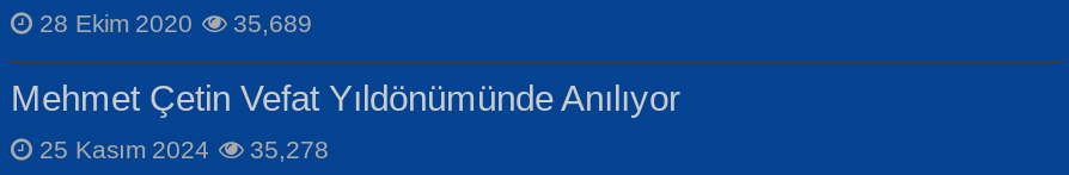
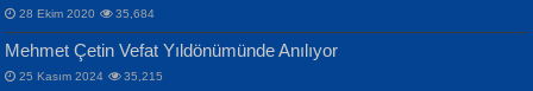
- 28 Ekim 2020 35,689
+ 28 Ekim 2020 35,684

- 25 Kasım 2024 35,278
+ 25 Kasım 2024 35,215
